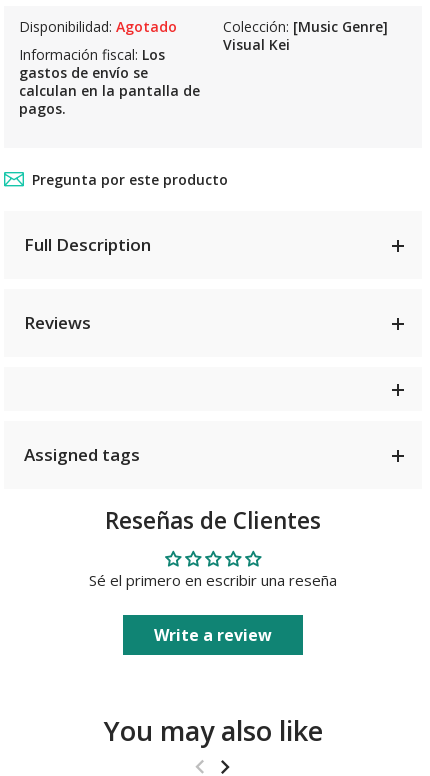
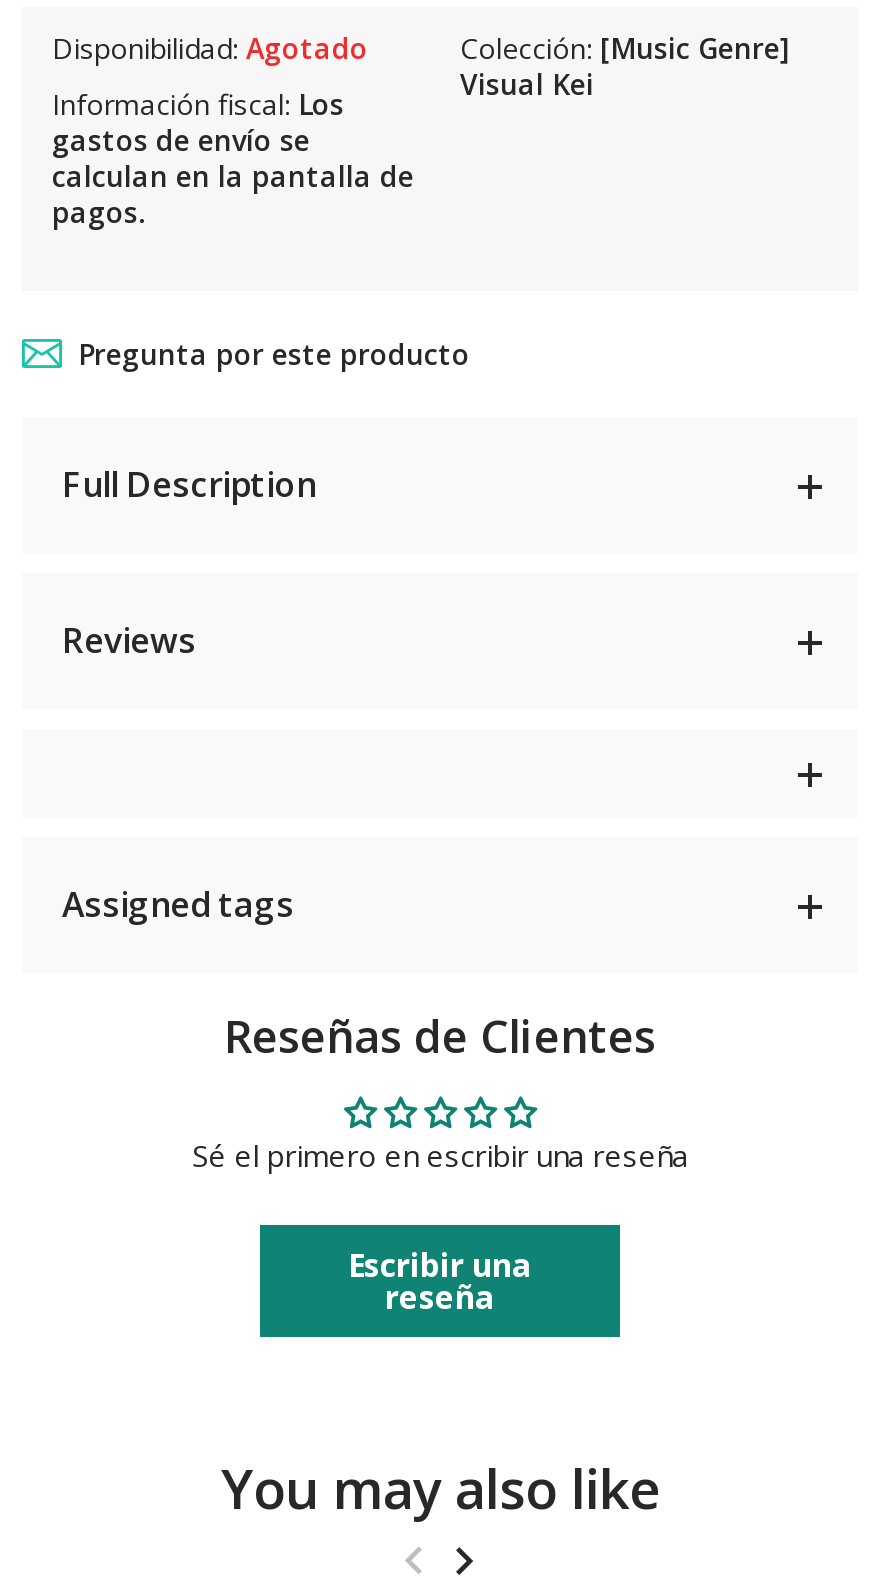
- Write a review
+ Escribir una
+ reseña
